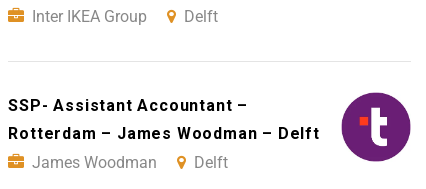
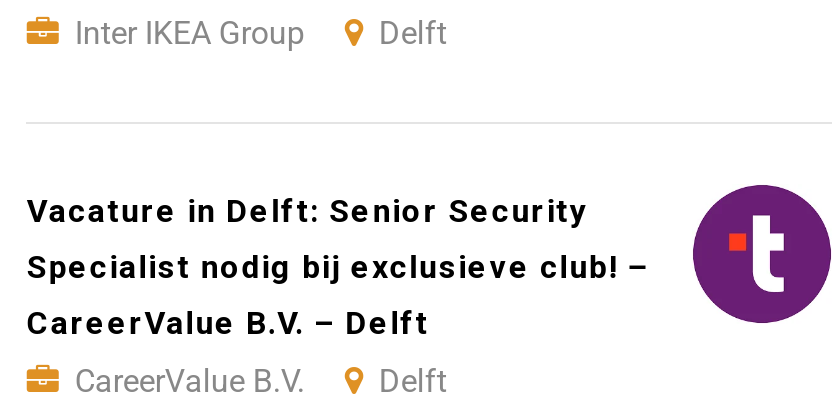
- SSP- Assistant Accountant –
- Rotterdam – James Woodman – Delft
- James Woodman
+ Vacature in Delft: Senior Security
+ Specialist nodig bij exclusieve club! –
+ CareerValue B.V. – Delft
+ CareerValue B.V.
